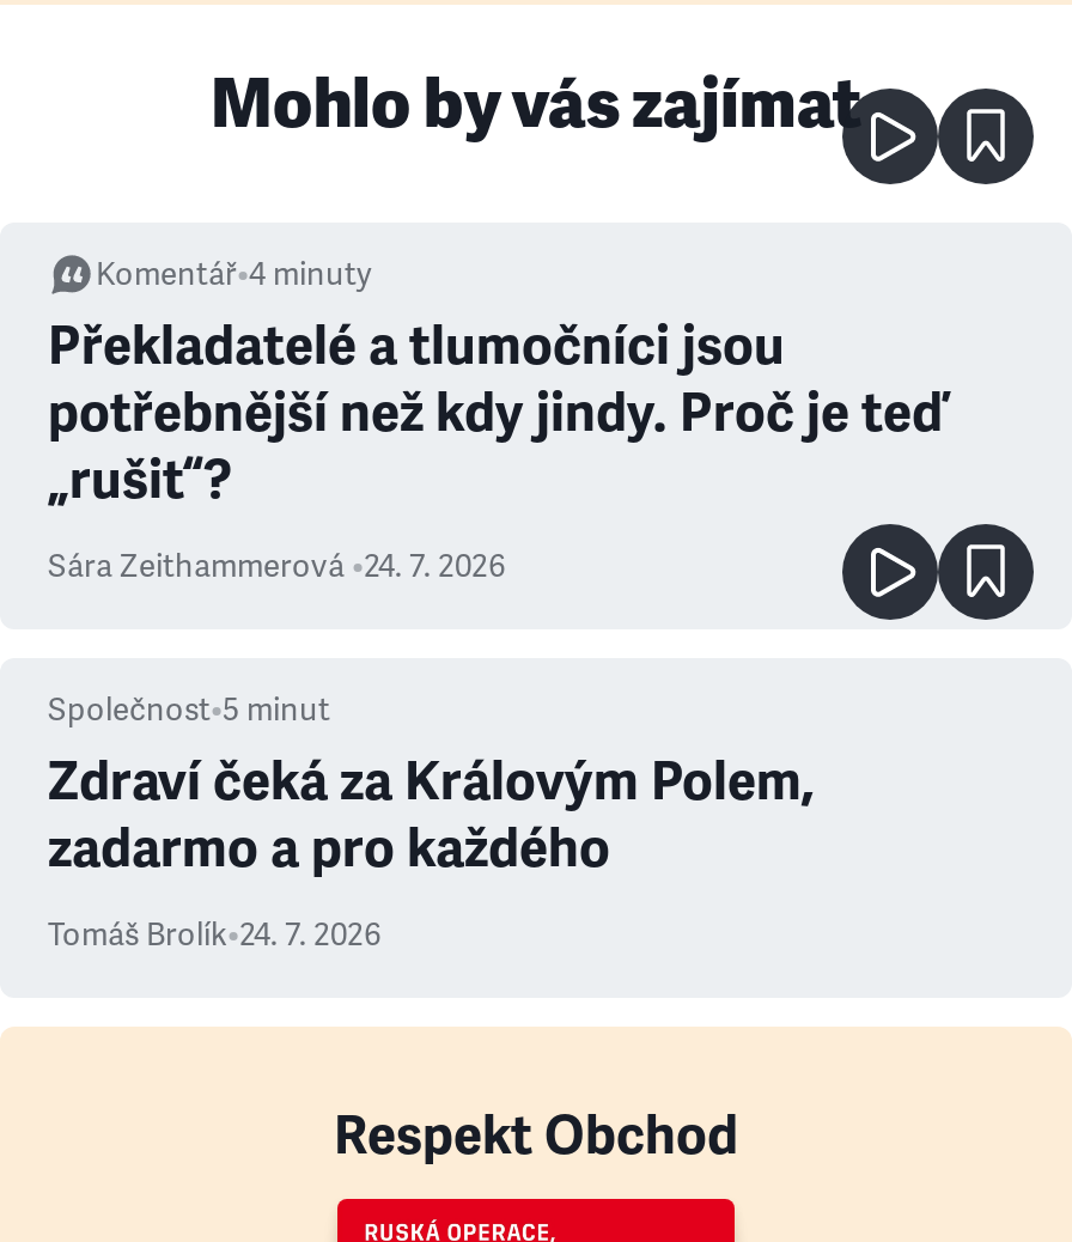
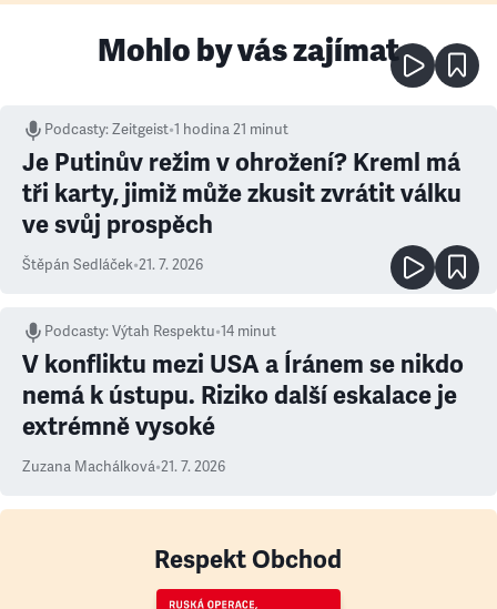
- Komentář•4 minuty
- Překladatelé a tlumočníci jsou
- potřebnější než kdy jindy. Proč je teď
- „rušit“?
+ Podcasty: Zeitgeist•1 hodina 21 minut
+ Je Putinův režim v ohrožení? Kreml má
+ tři karty, jimiž může zkusit zvrátit válku
+ ve svůj prospěch

- Sára Zeithammerová •24. 7. 2026
+ Štěpán Sedláček •21. 7. 2026

- Společnost•5 minut
- Zdraví čeká za Královým Polem,
- zadarmo a pro každého
+ Podcasty: Výtah Respektu•14 minut
+ V konfliktu mezi USA a Íránem se nikdo
+ nemá k ústupu. Riziko další eskalace je
+ extrémně vysoké

- Tomáš Brolík•24. 7. 2026
+ Zuzana Machálková•21. 7. 2026
